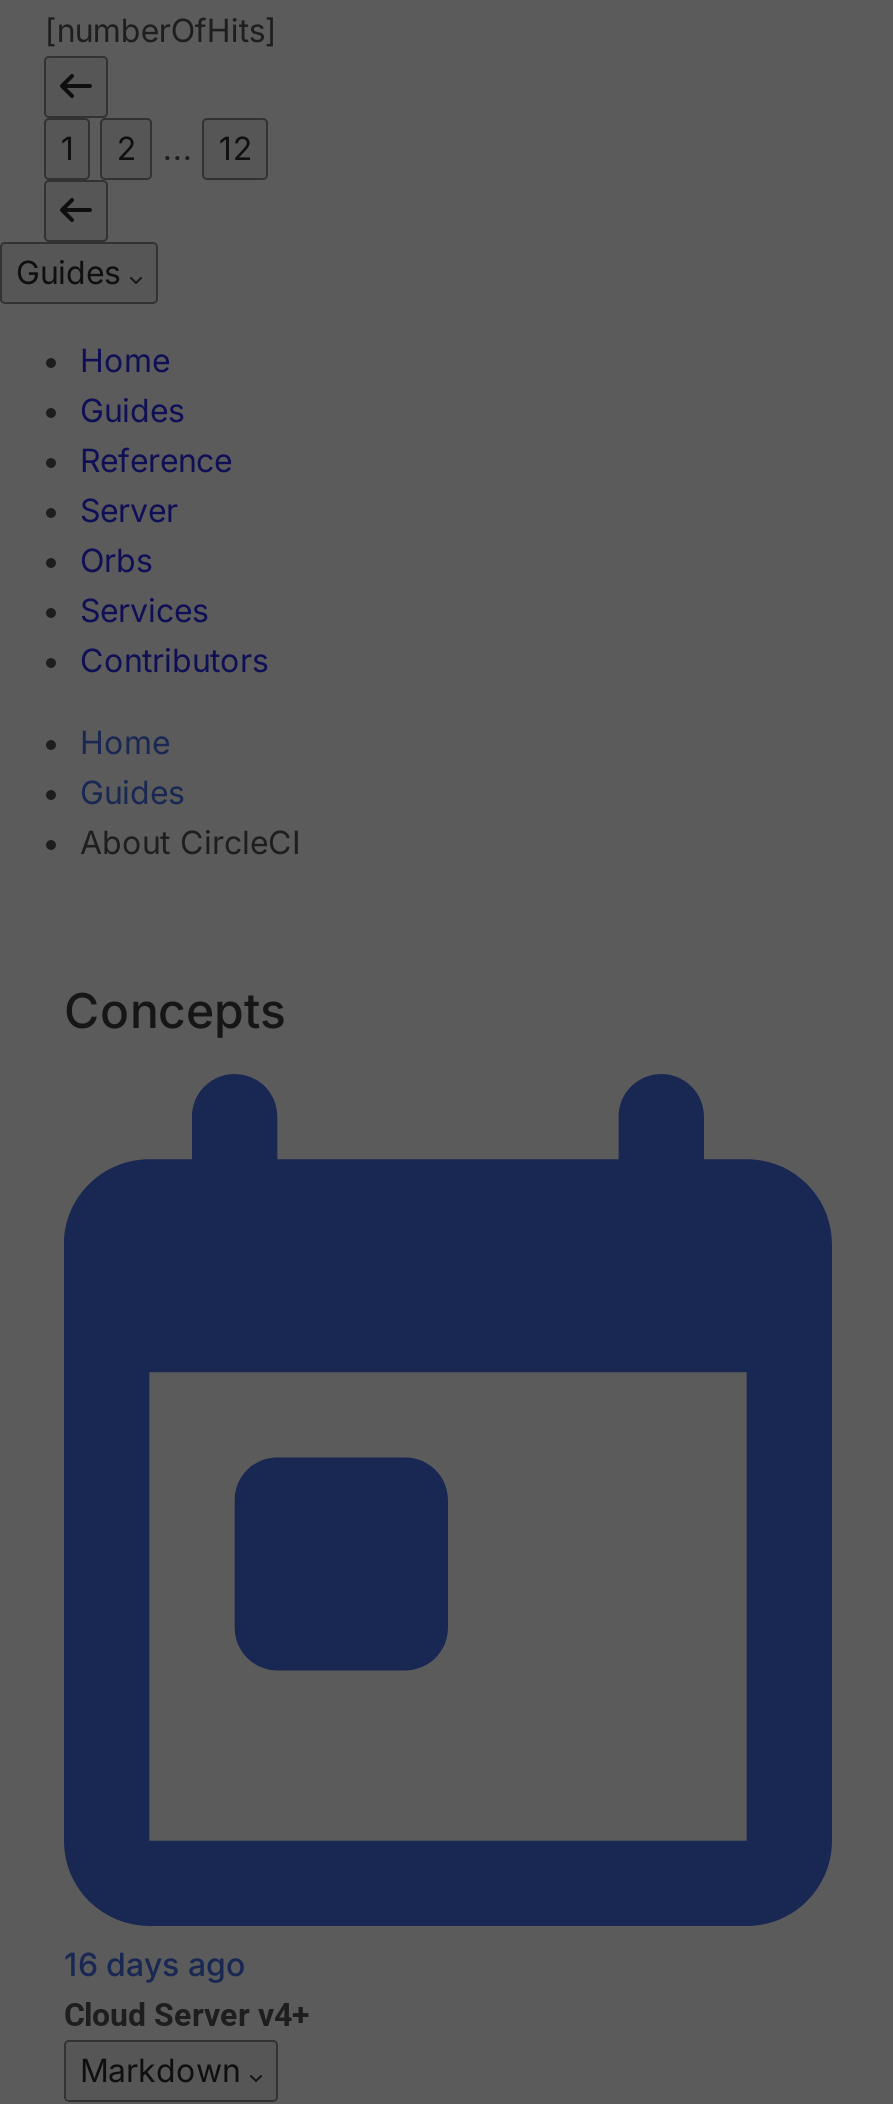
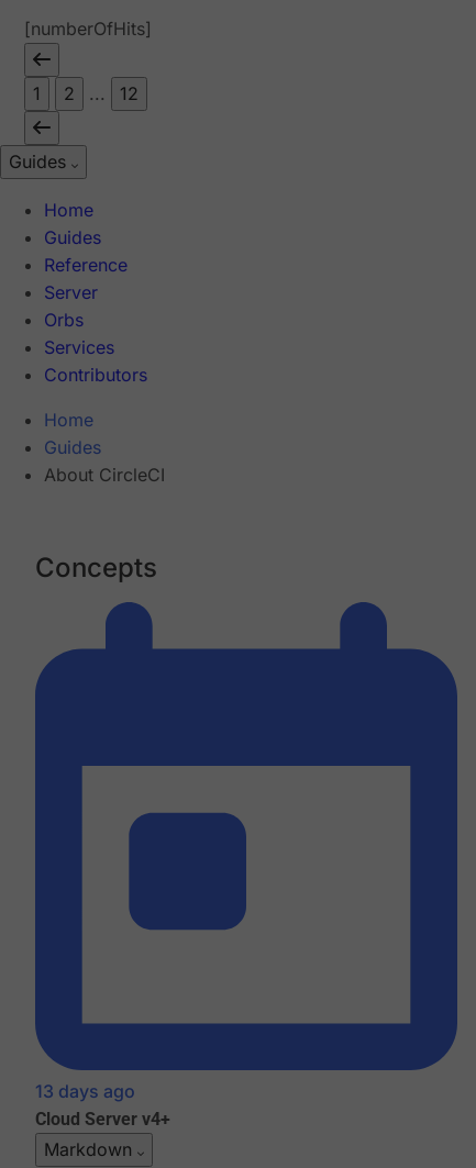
- 16 days ago
+ 13 days ago
